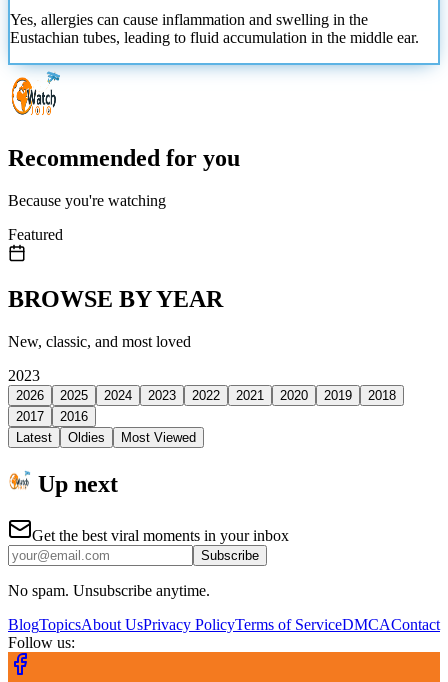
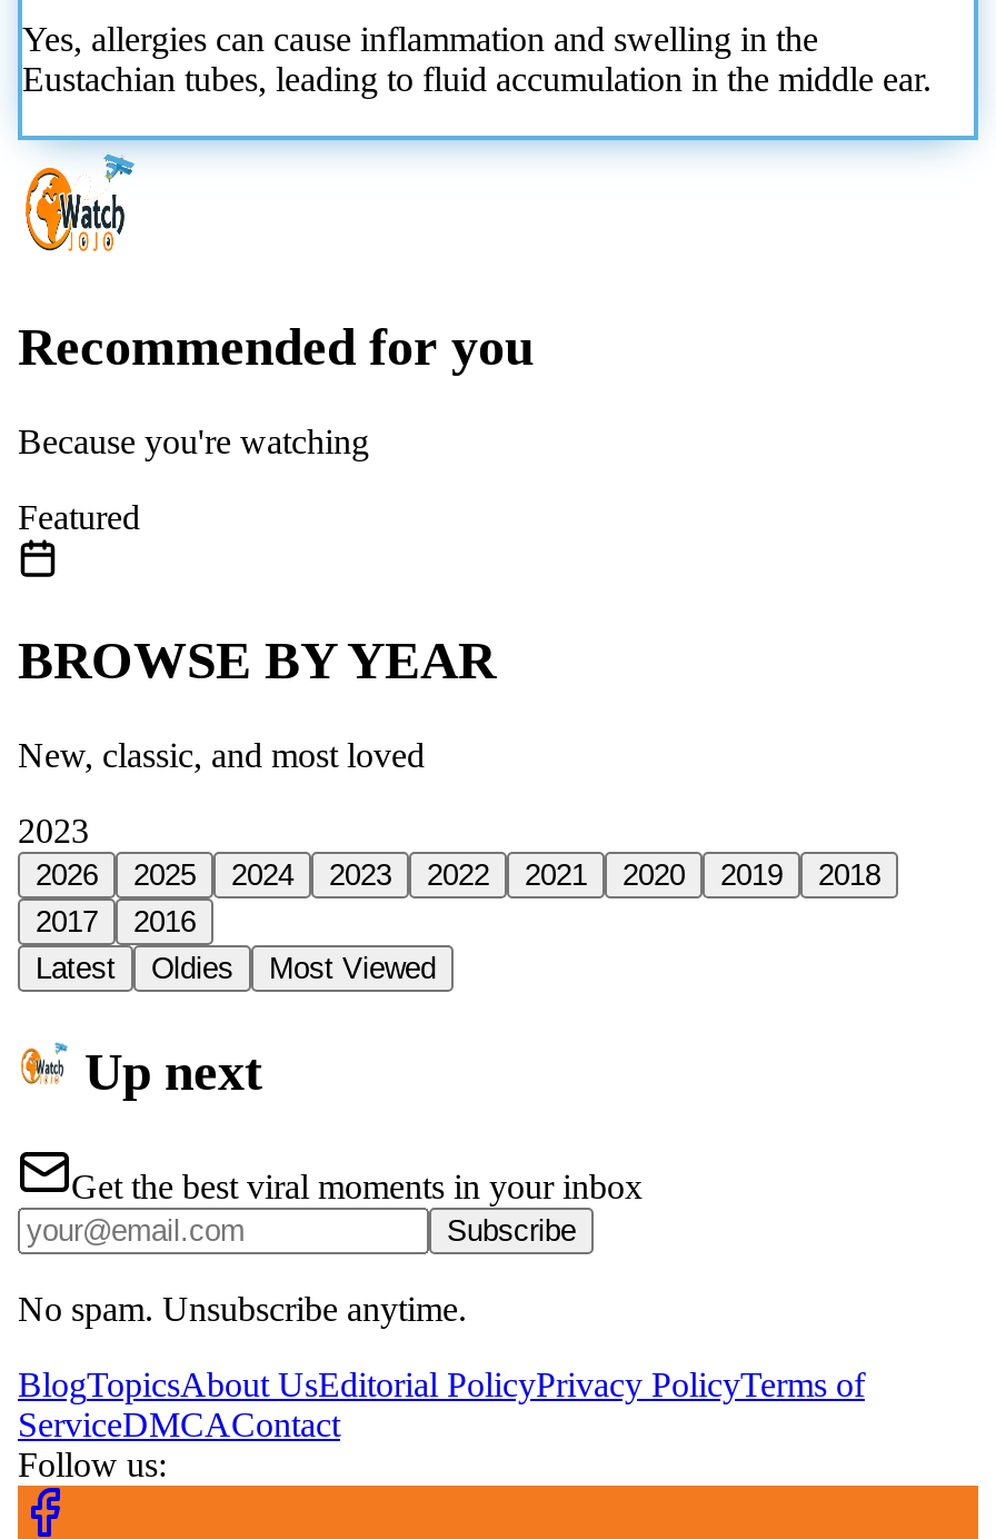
- BlogTopicsAbout UsPrivacy PolicyTerms of ServiceDMCAContact
+ BlogTopicsAbout UsEditorial PolicyPrivacy PolicyTerms of
+ ServiceDMCAContact
